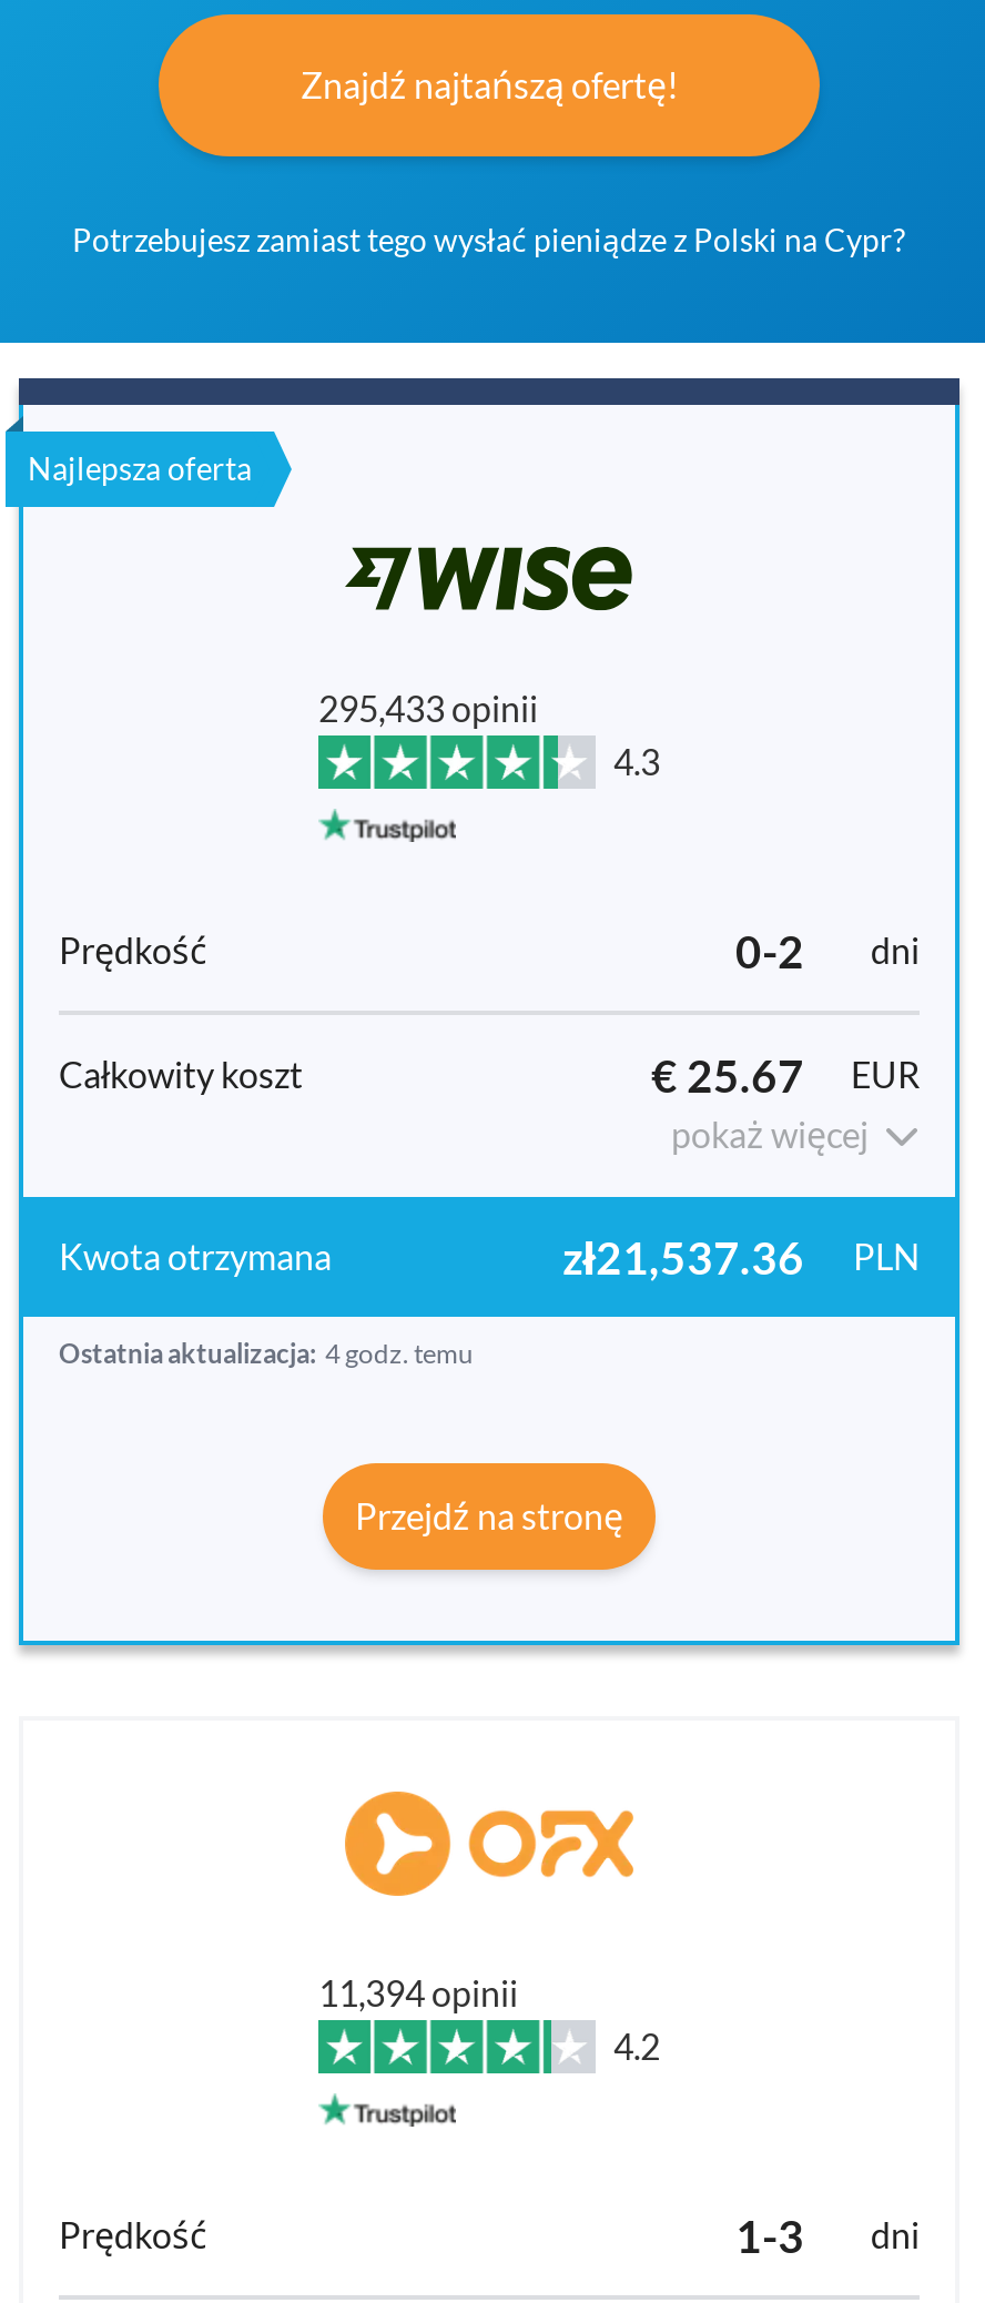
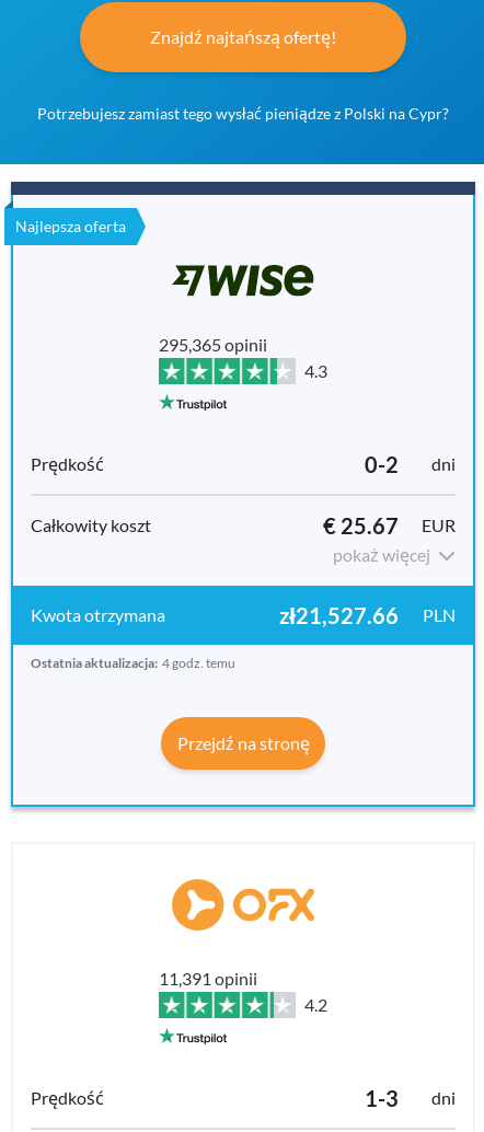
- 295,433 opinii
+ 295,365 opinii

- zł21,537.36 PLN
+ zł21,527.66 PLN

- 11,394 opinii
+ 11,391 opinii
